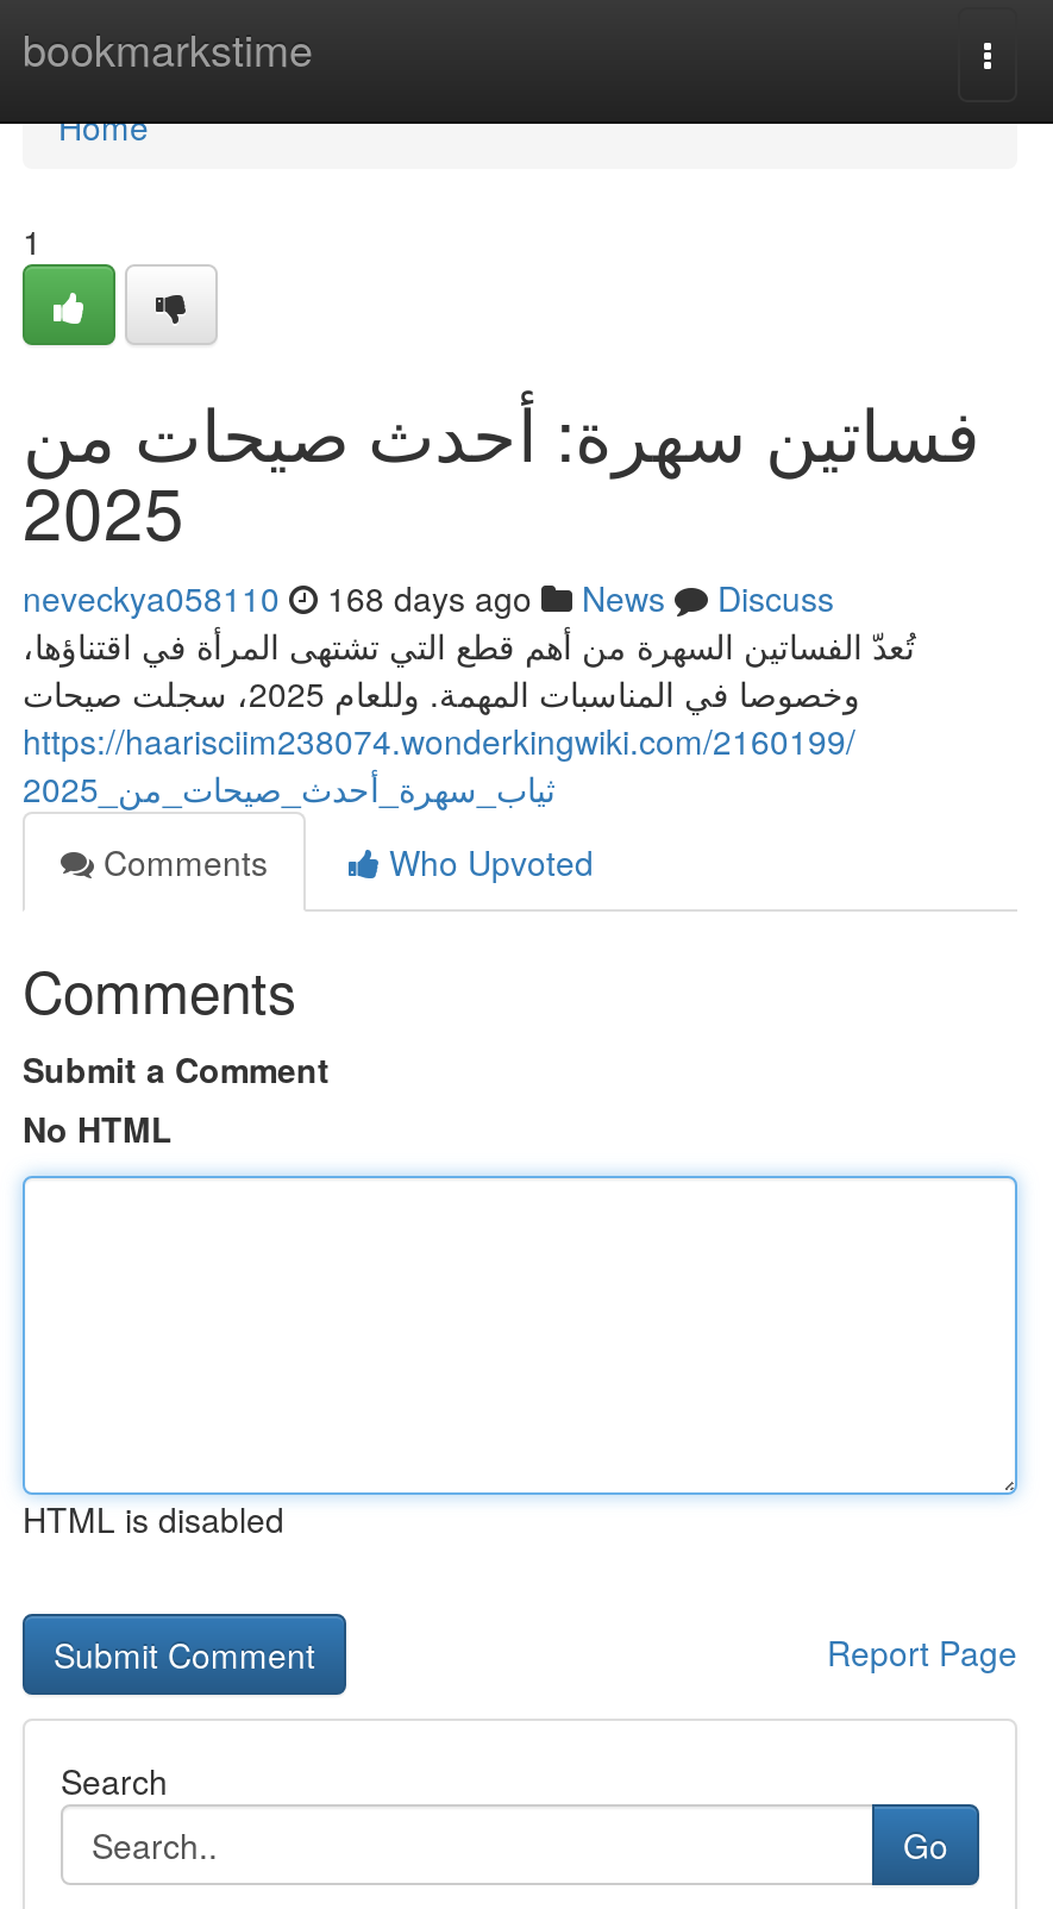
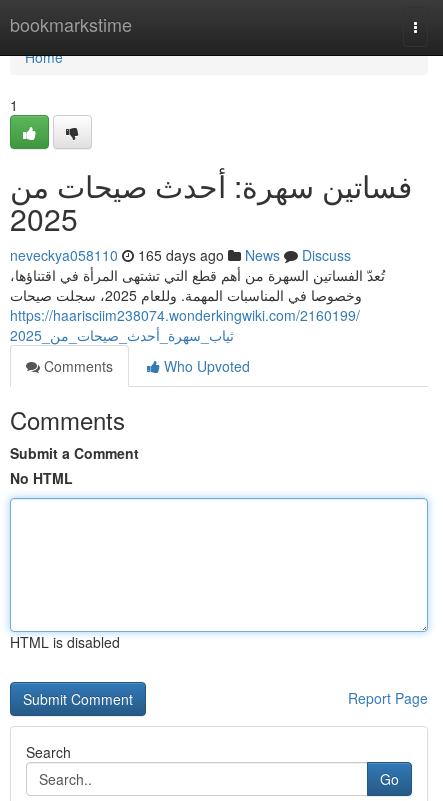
- neveckya058110 168 days ago News Discuss
+ neveckya058110 165 days ago News Discuss
